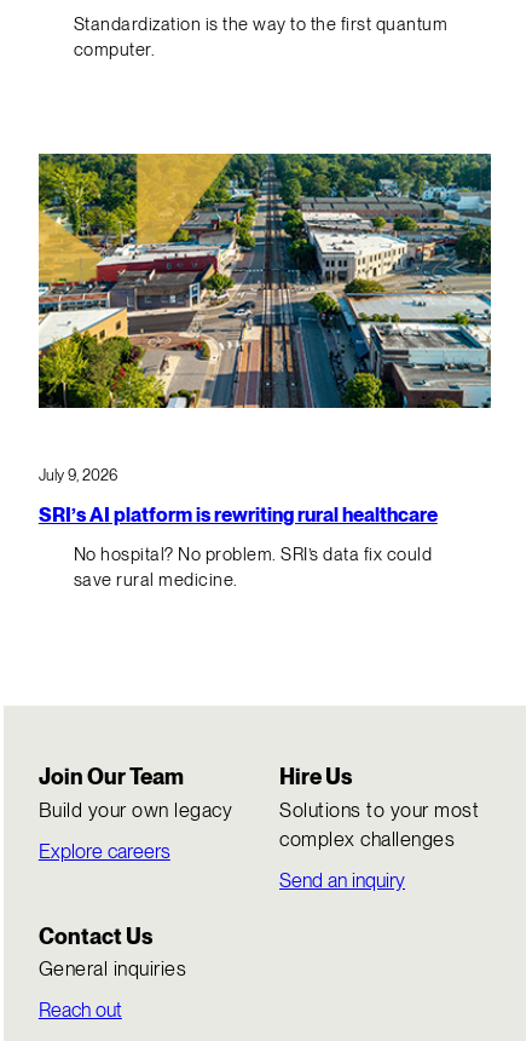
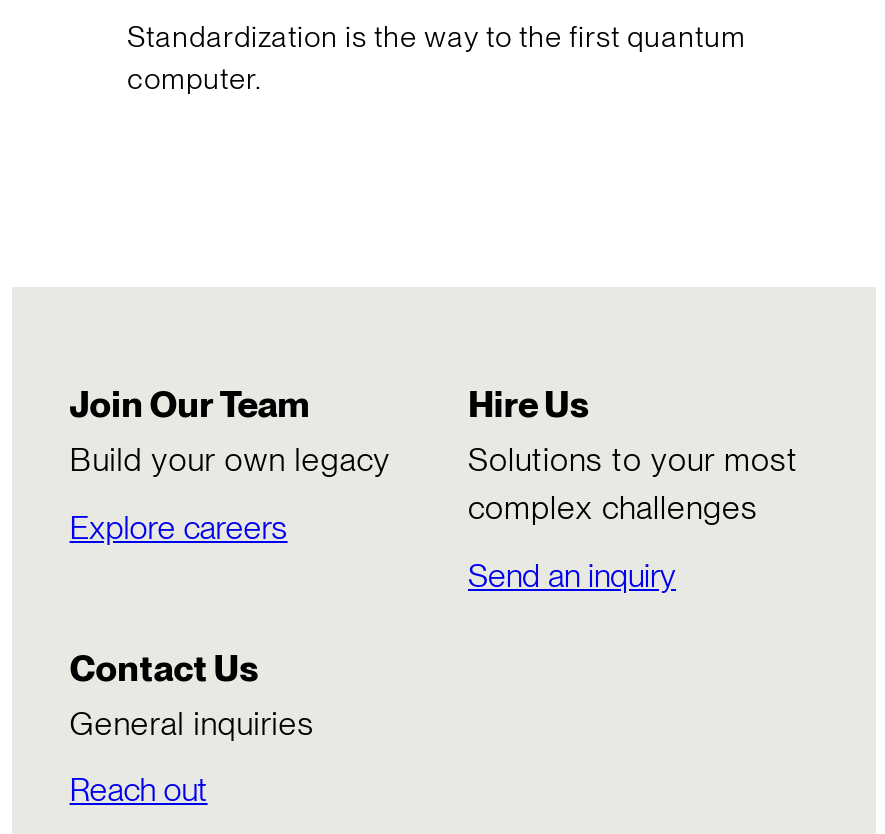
- [image]

- July 9, 2026
- SRI’s AI platform is rewriting rural healthcare
- No hospital? No problem. SRI’s data fix could
- save rural medicine.
